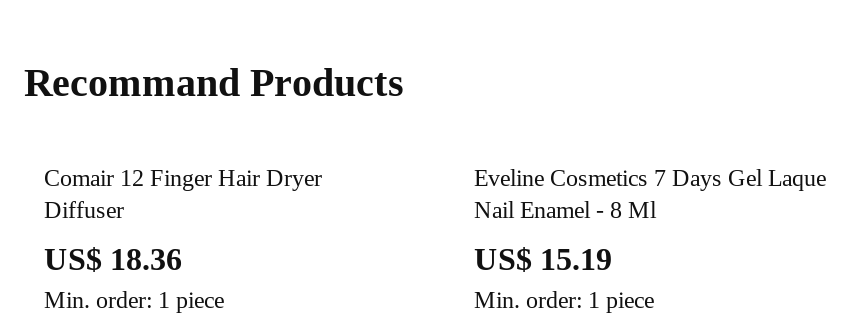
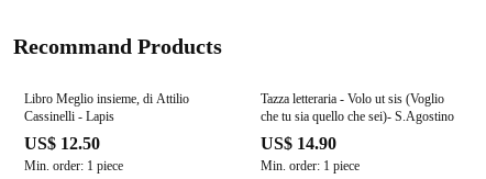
- Comair 12 Finger Hair Dryer
- Diffuser
+ Libro Meglio insieme, di Attilio
+ Cassinelli - Lapis

- Eveline Cosmetics 7 Days Gel Laque
- Nail Enamel - 8 Ml
+ Tazza letteraria - Volo ut sis (Voglio
+ che tu sia quello che sei)- S.Agostino

- US$ 18.36
+ US$ 12.50

- US$ 15.19
+ US$ 14.90
